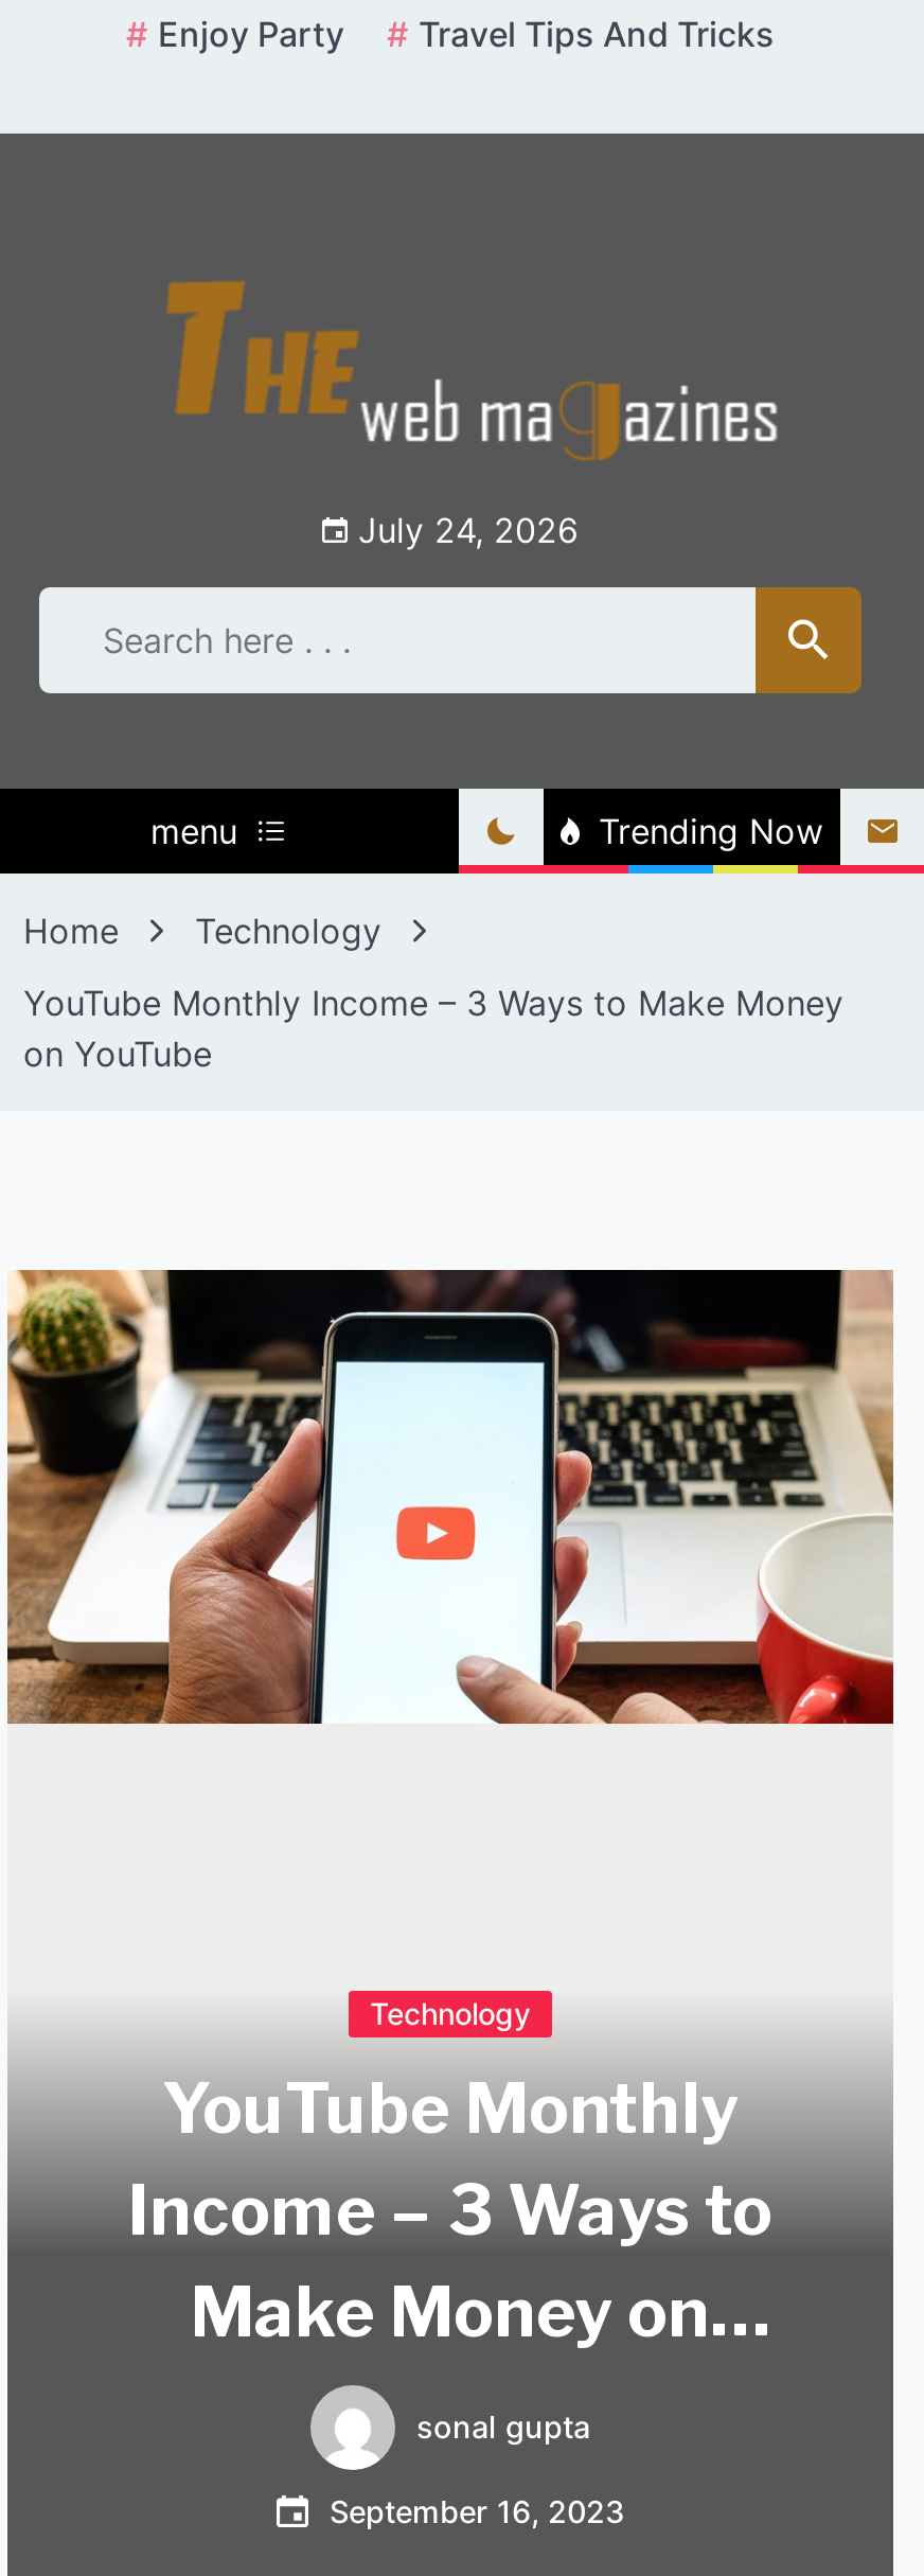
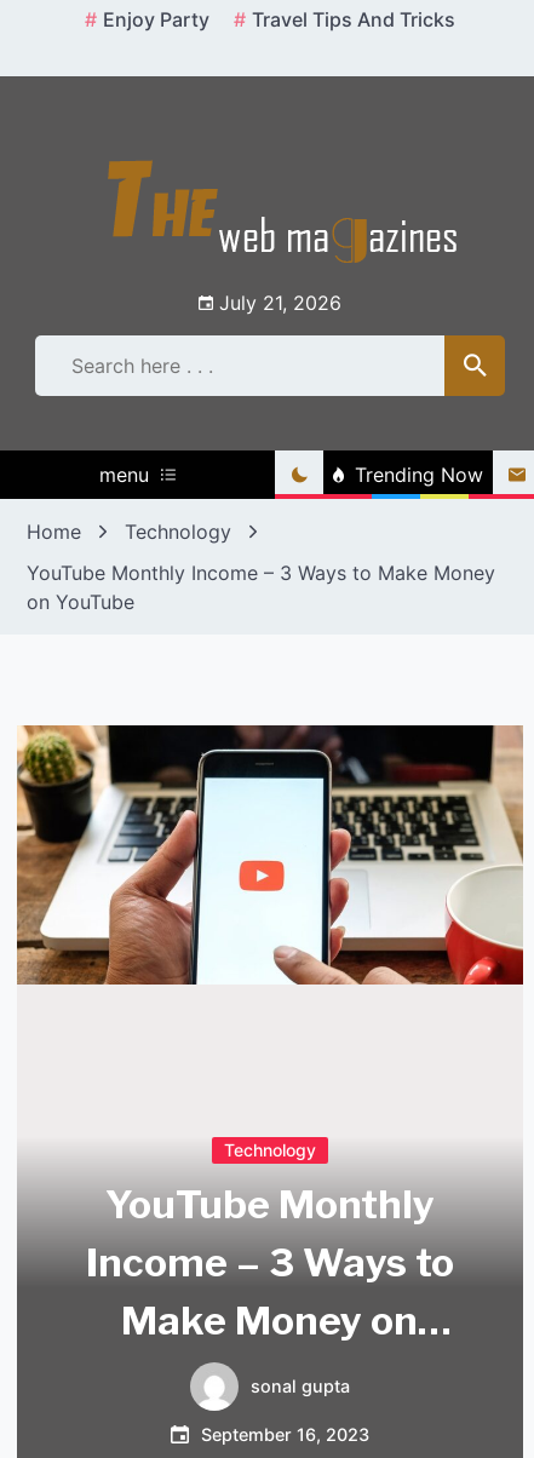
- July 24, 2026
+ July 21, 2026
